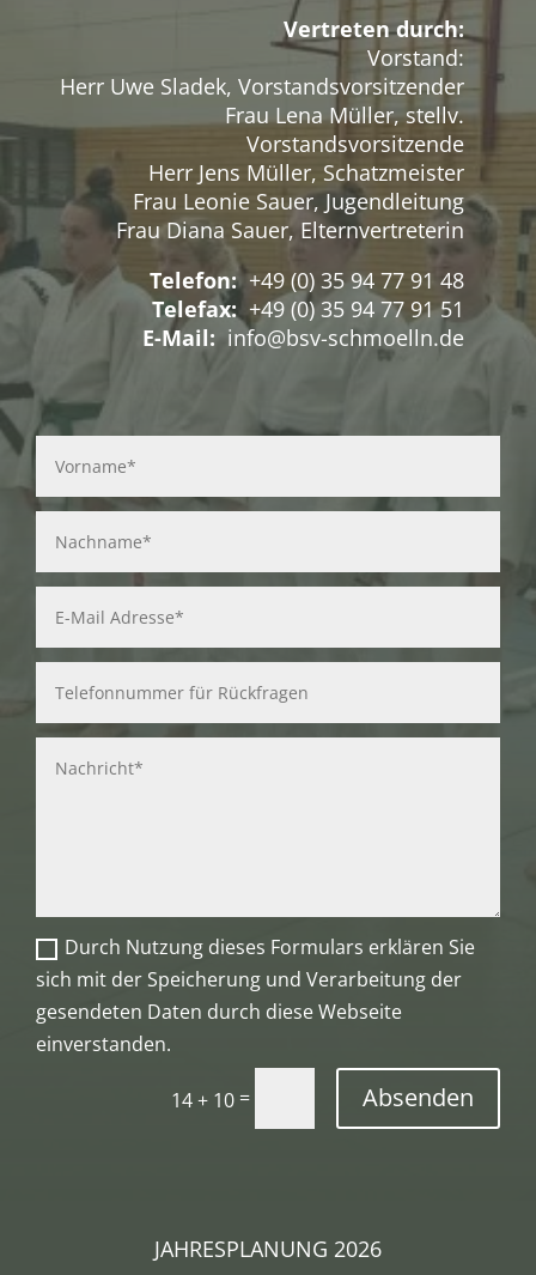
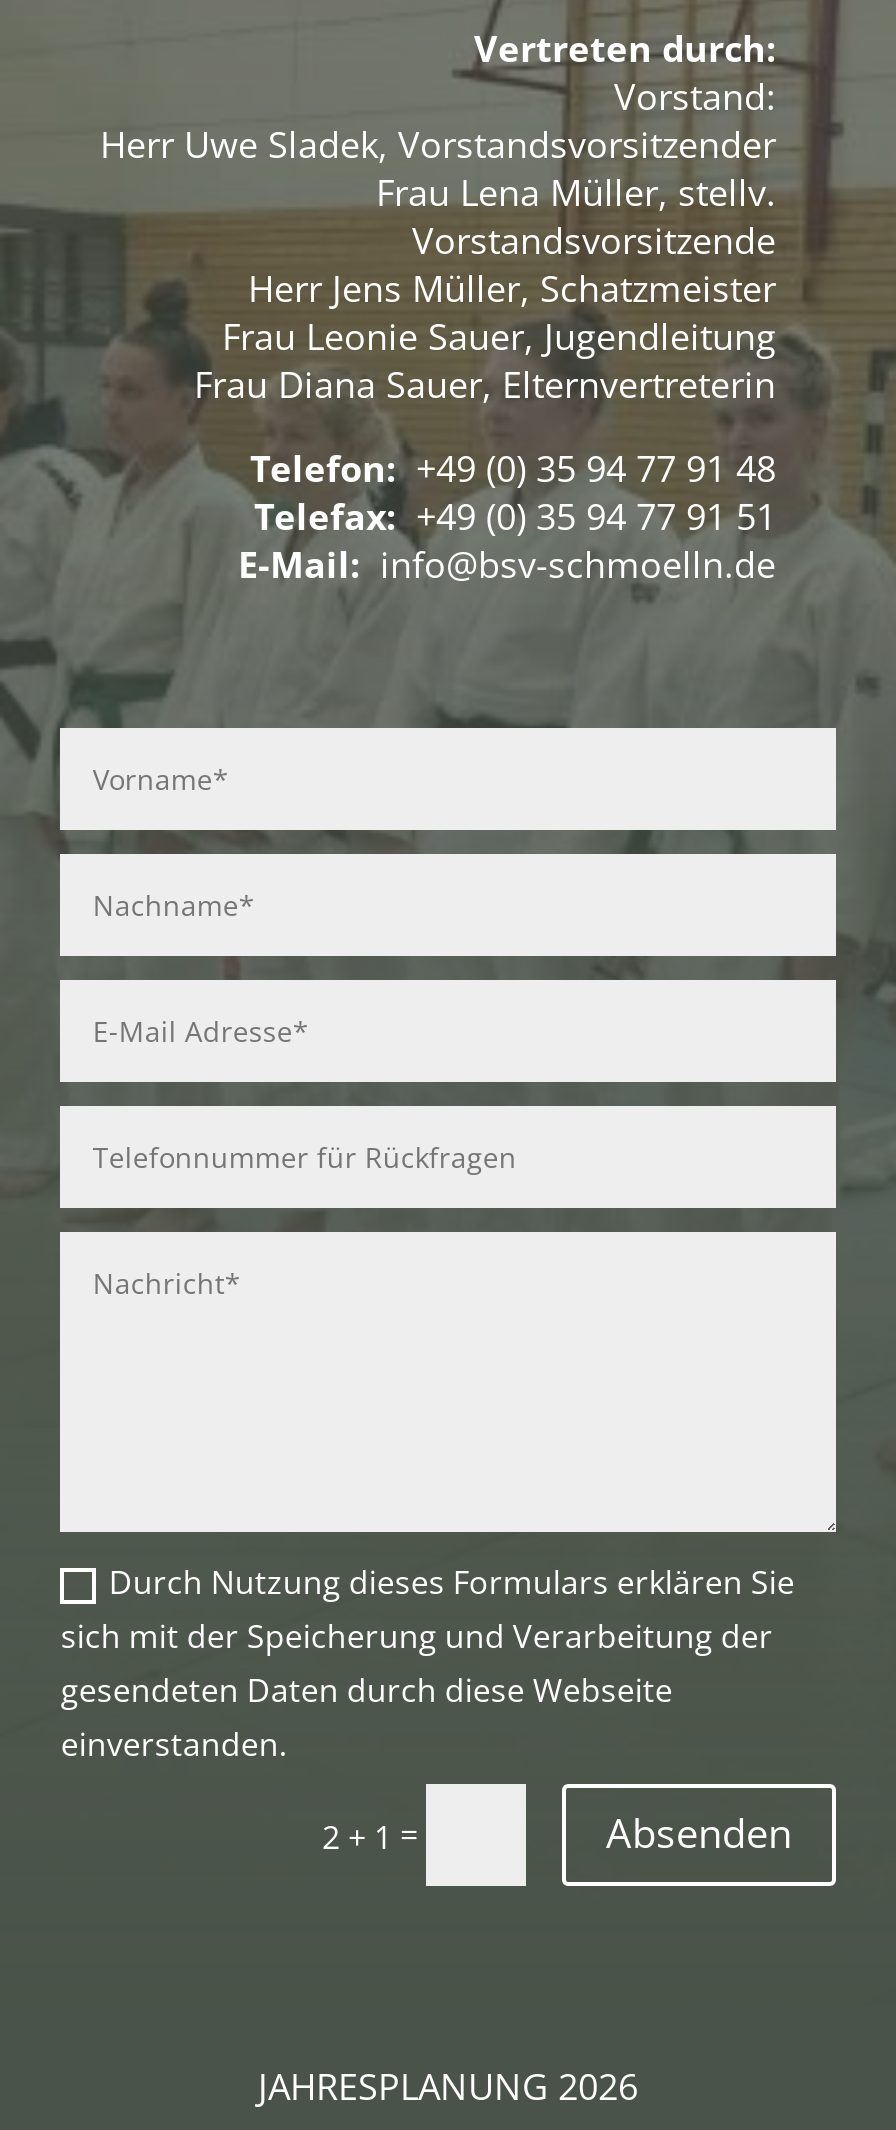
- 14 + 10 =
+ 2 + 1 =
